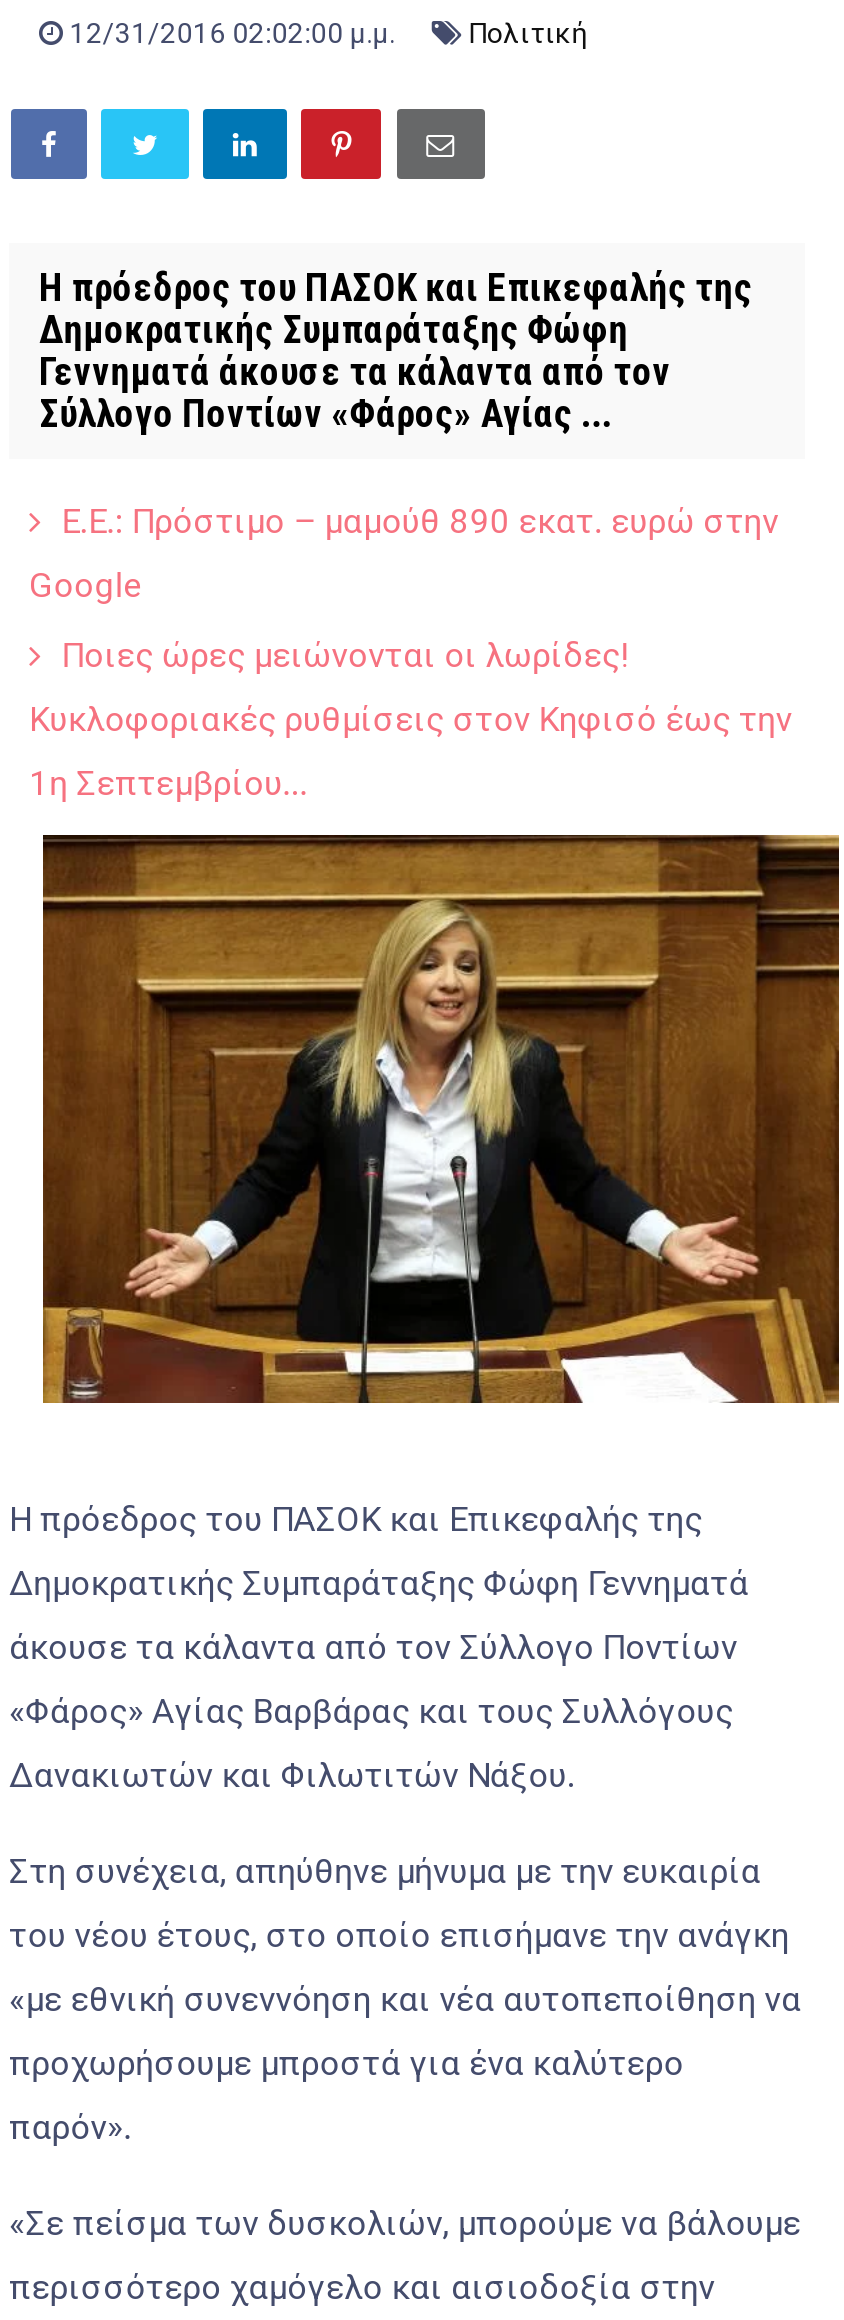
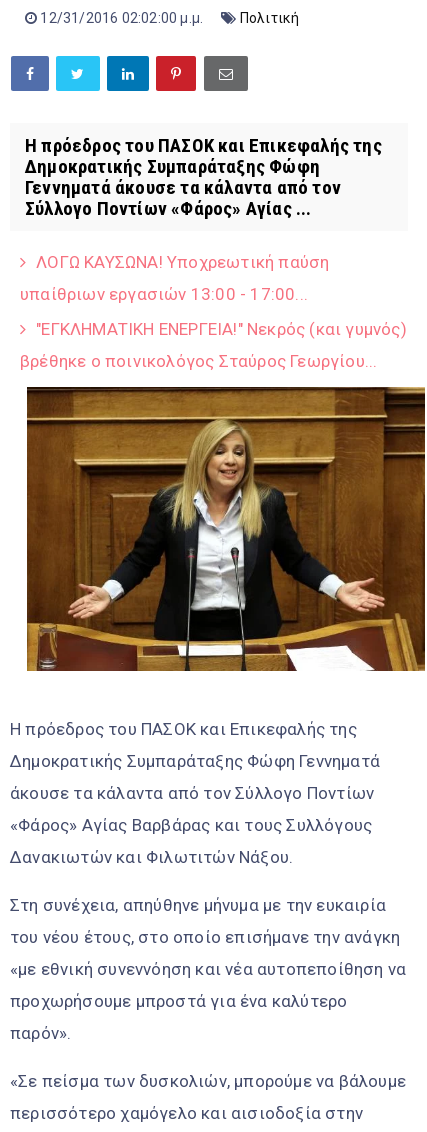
- Ε.Ε.: Πρόστιμο – μαμούθ 890 εκατ. ευρώ στην
- Google
- Ποιες ώρες μειώνονται οι λωρίδες!
- Κυκλοφοριακές ρυθμίσεις στον Κηφισό έως την
- 1η Σεπτεμβρίου...
+ ΛΟΓΩ ΚΑΥΣΩΝΑ! Υποχρεωτική παύση
+ υπαίθριων εργασιών 13:00 - 17:00...
+ "ΕΓΚΛΗΜΑΤΙΚΗ ΕΝΕΡΓΕΙΑ!" Νεκρός (και γυμνός)
+ βρέθηκε ο ποινικολόγος Σταύρος Γεωργίου...
